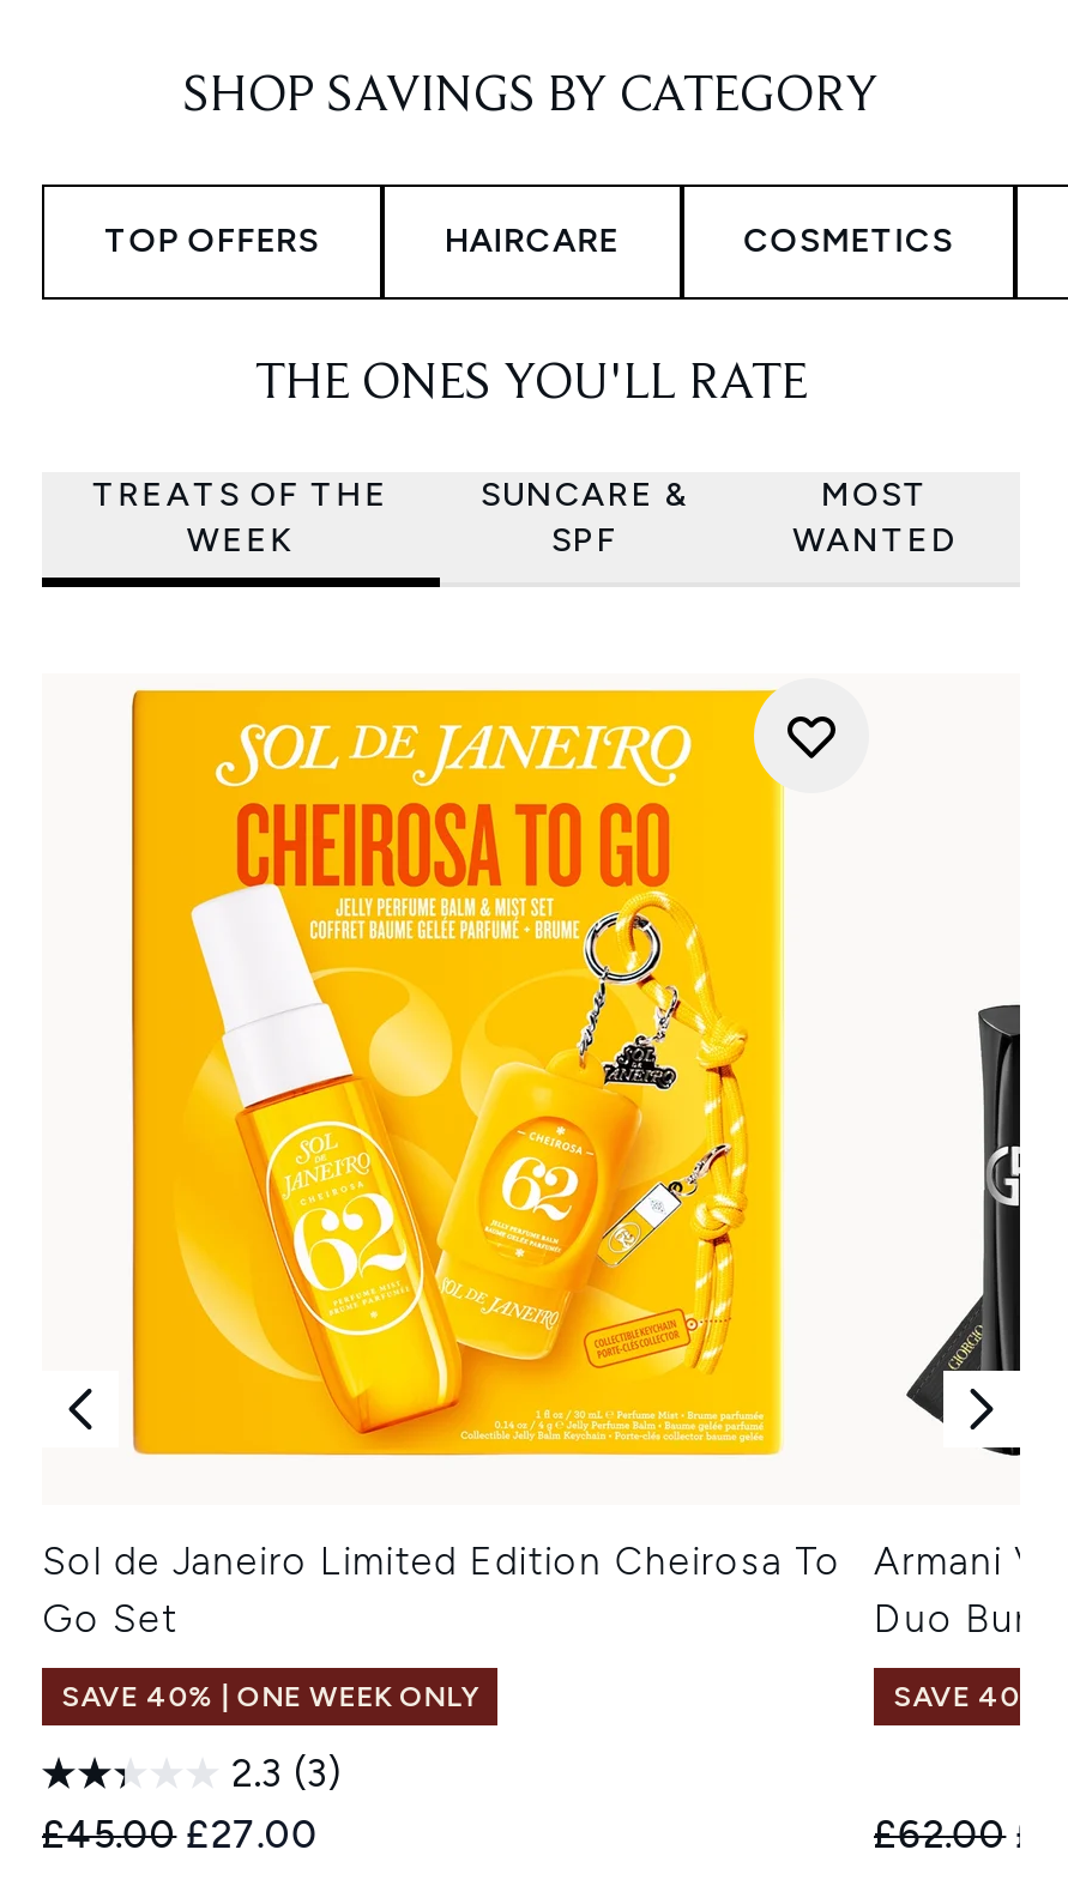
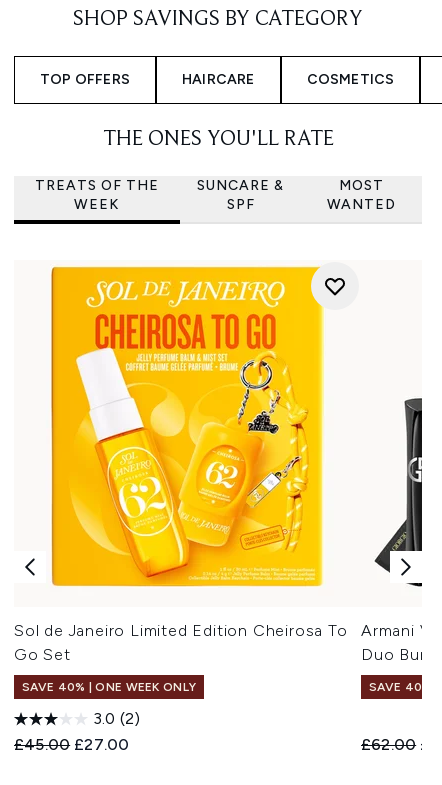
- 2.3 (3)
+ 3.0 (2)
